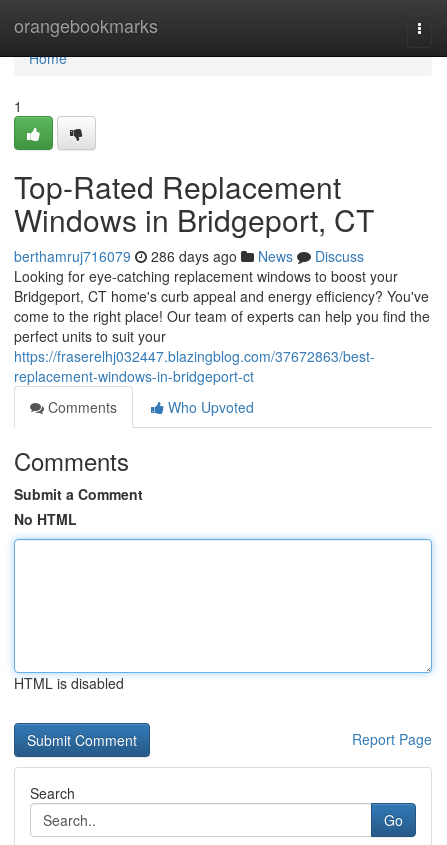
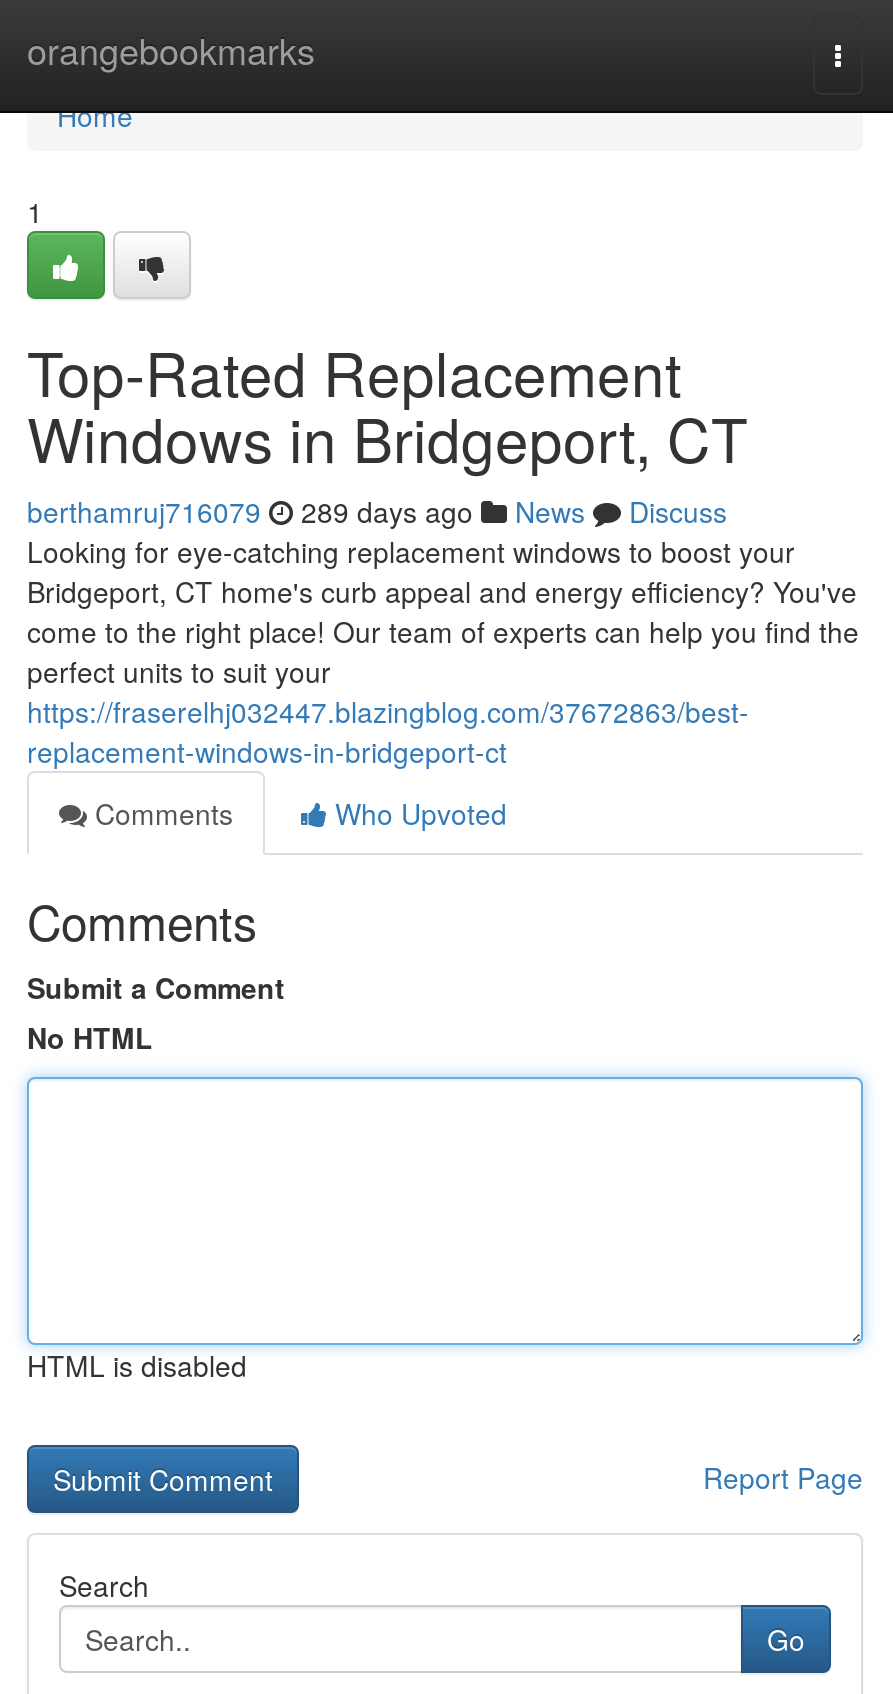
- berthamruj716079 286 days ago News Discuss
+ berthamruj716079 289 days ago News Discuss
